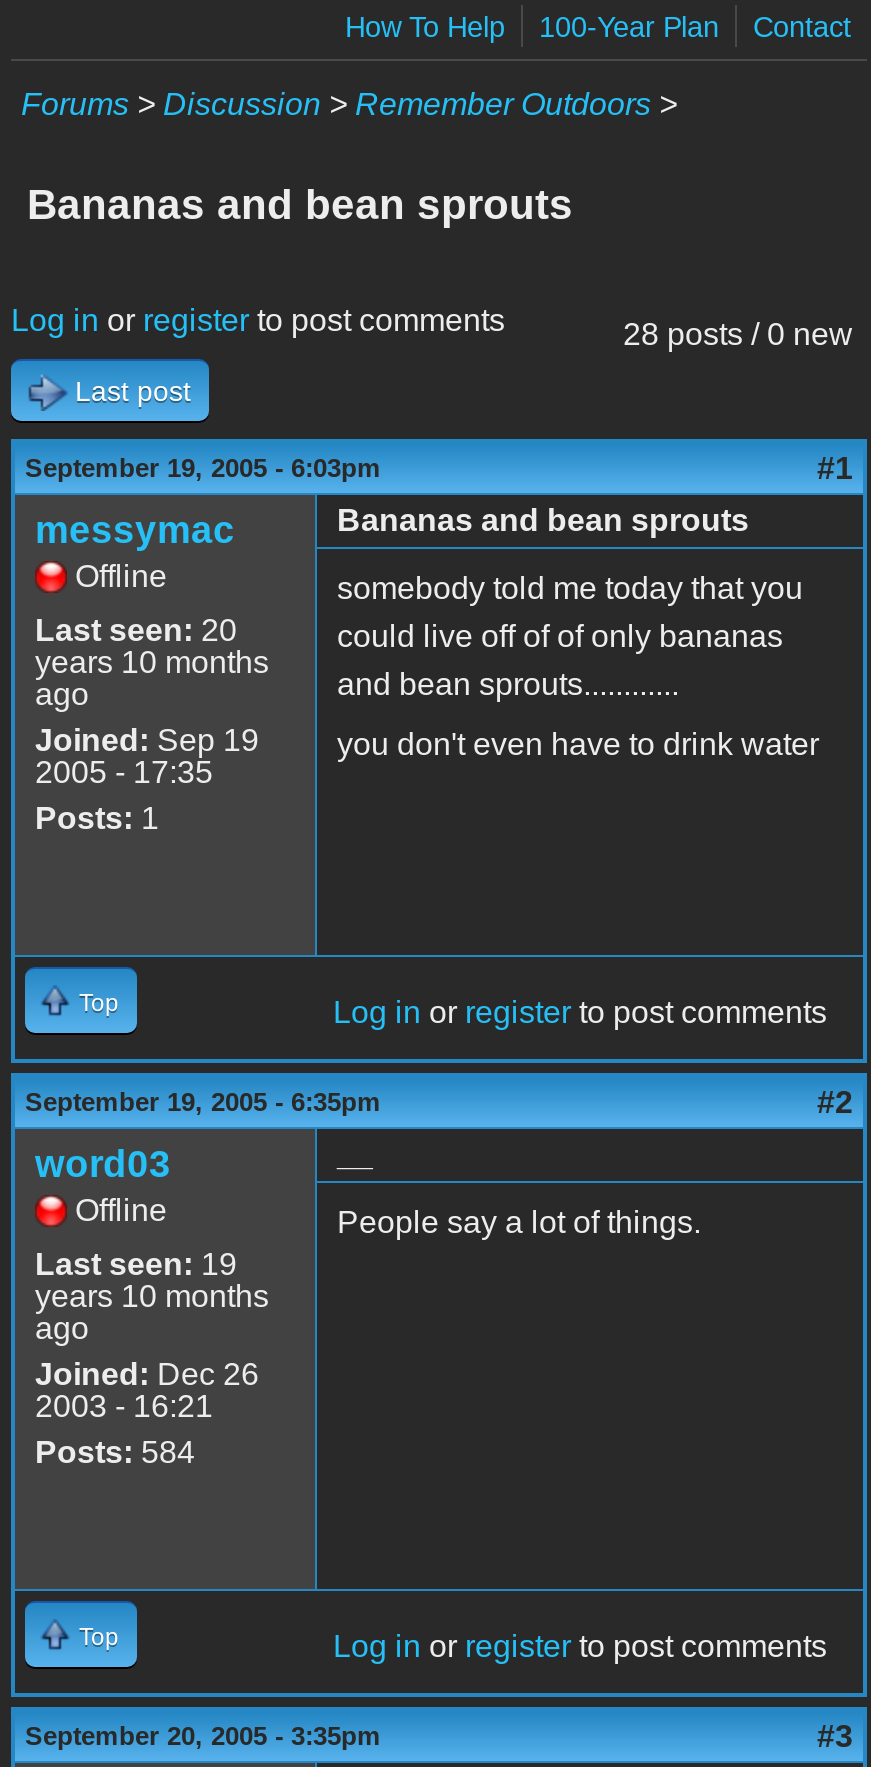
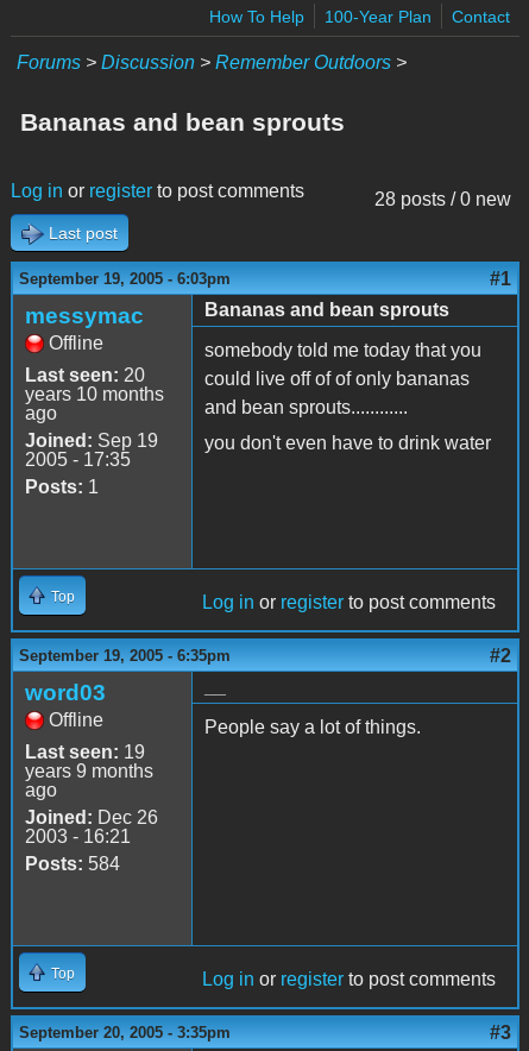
- years 10 months
+ years 9 months
